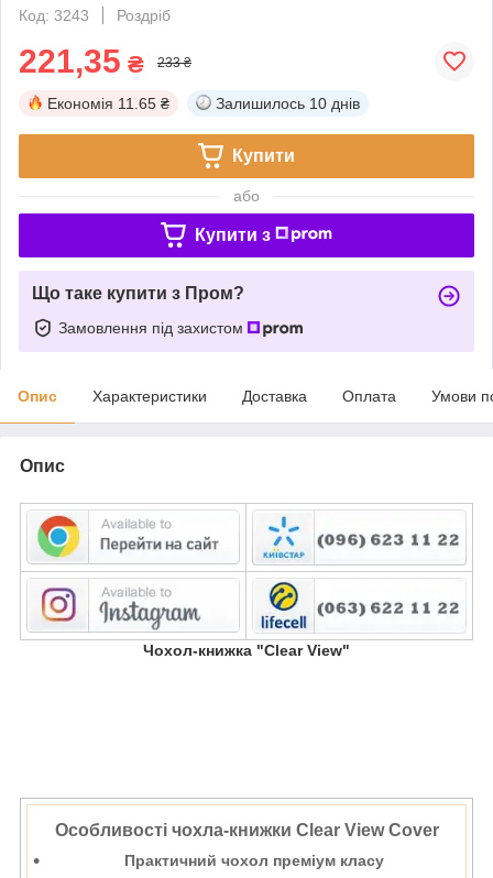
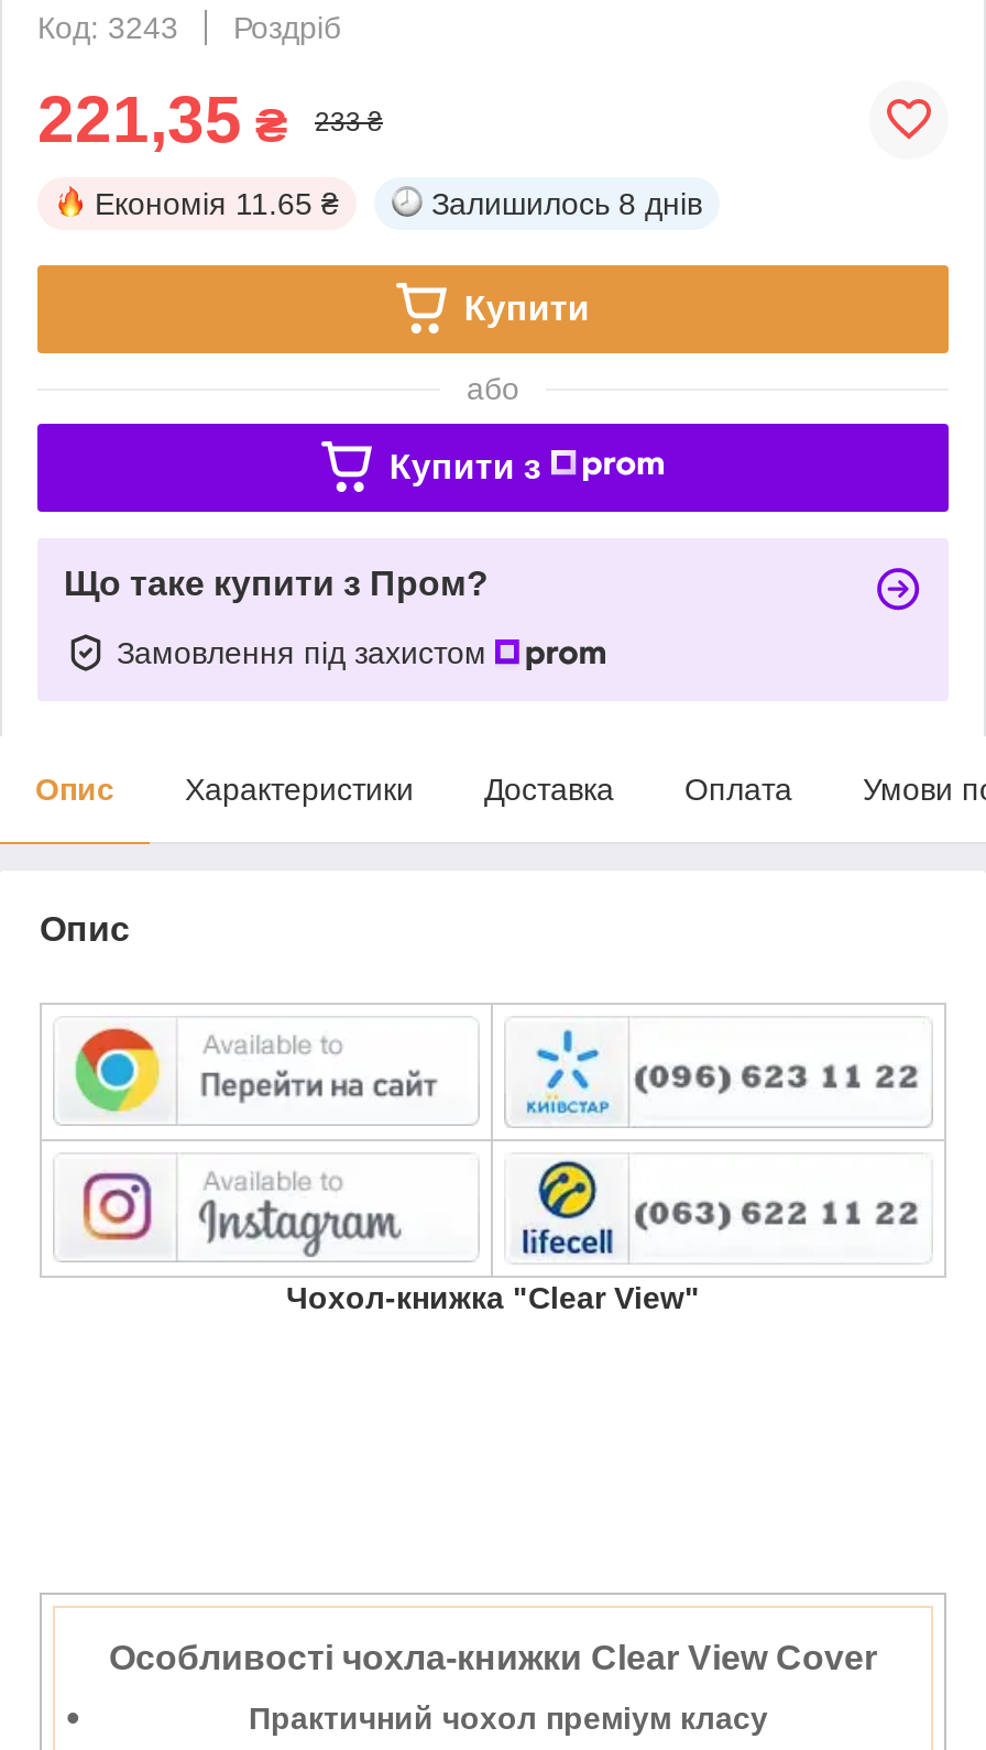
- Залишилось 10 днів
+ Залишилось 8 днів
